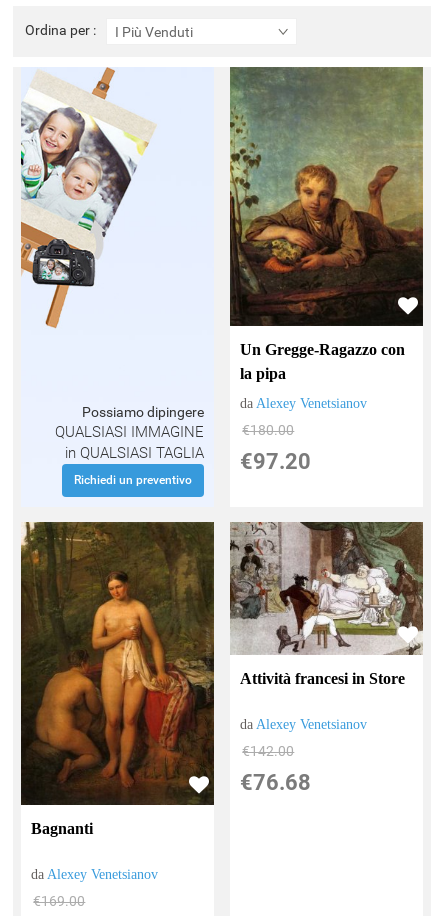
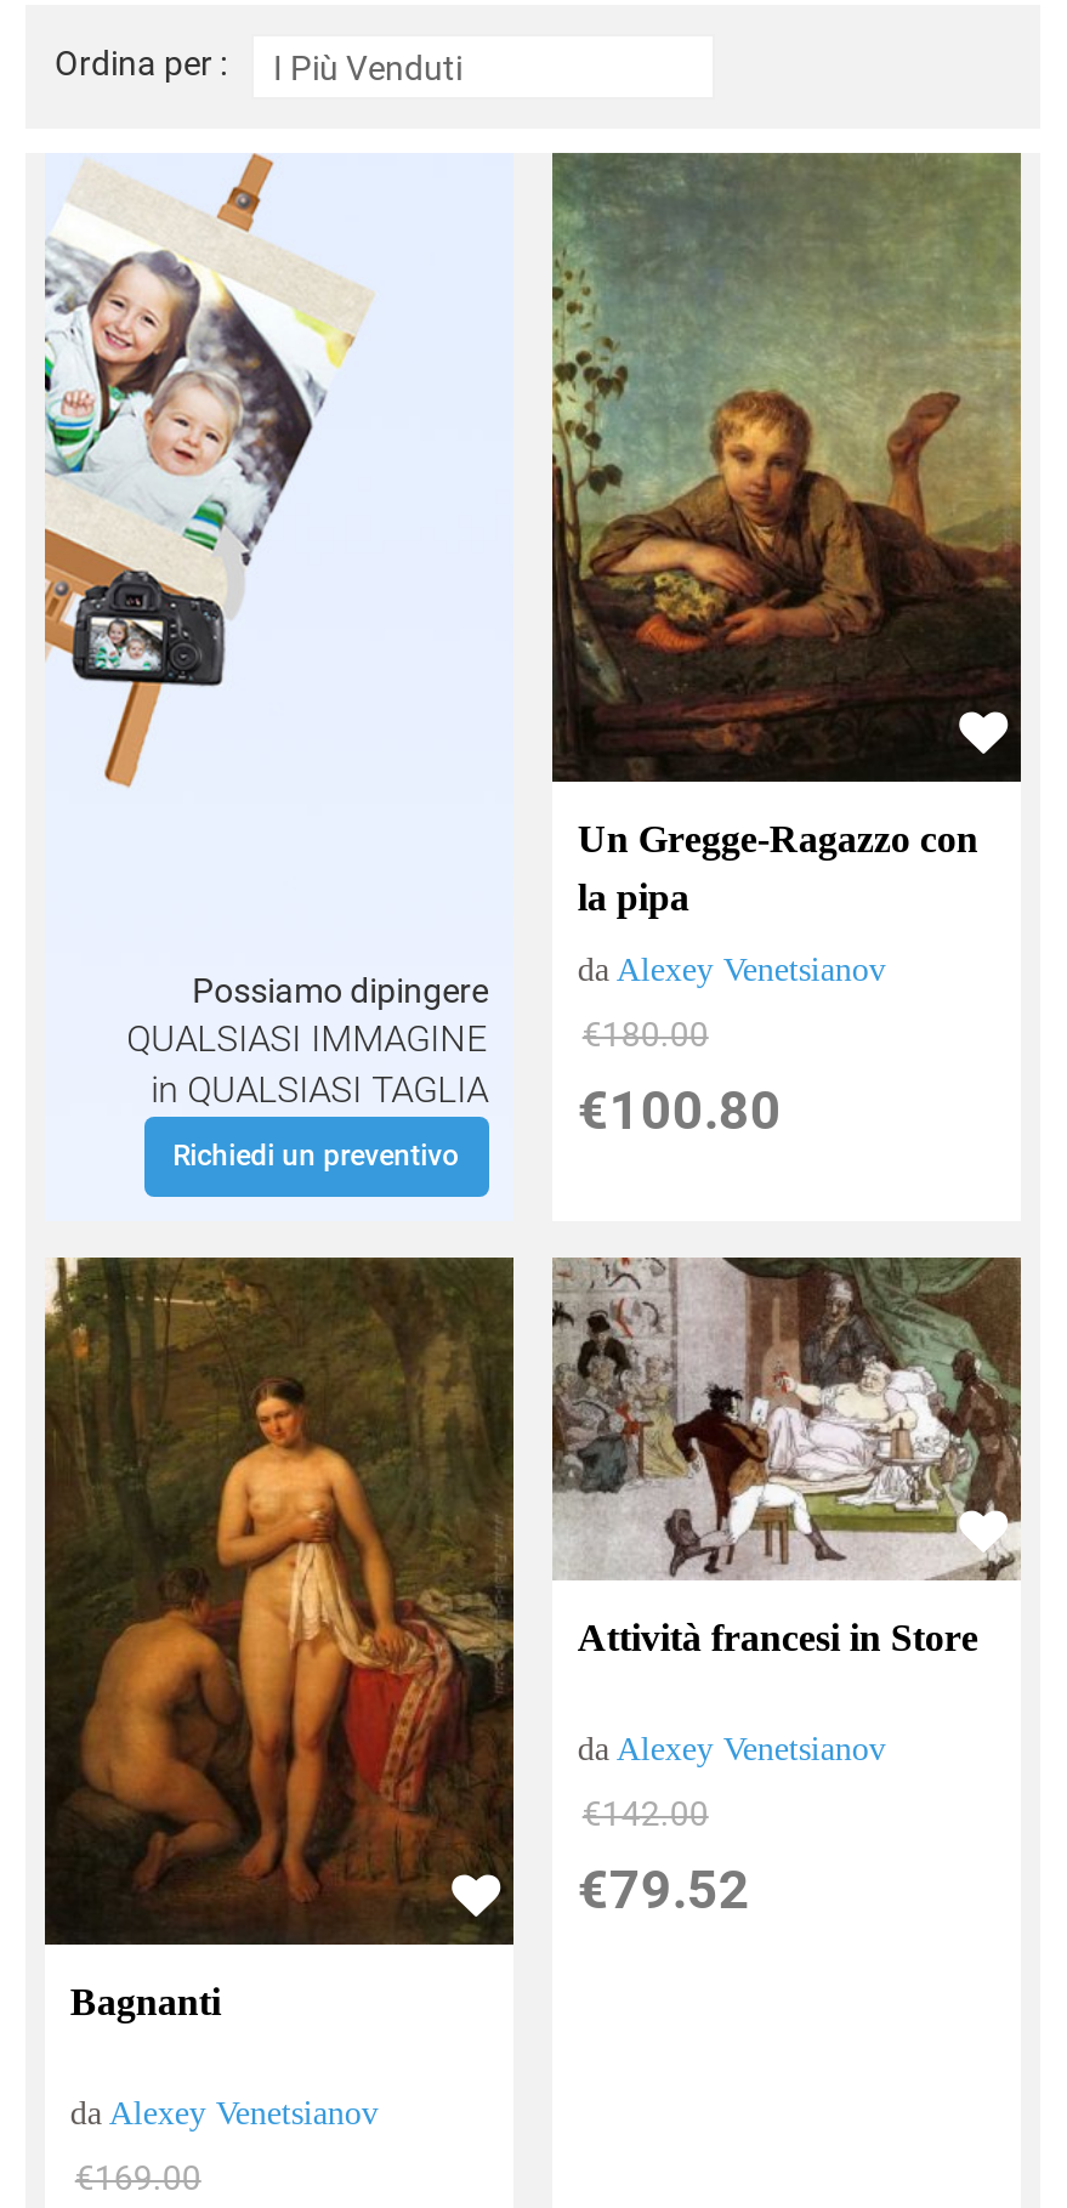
- €97.20
+ €100.80

- €76.68
+ €79.52
